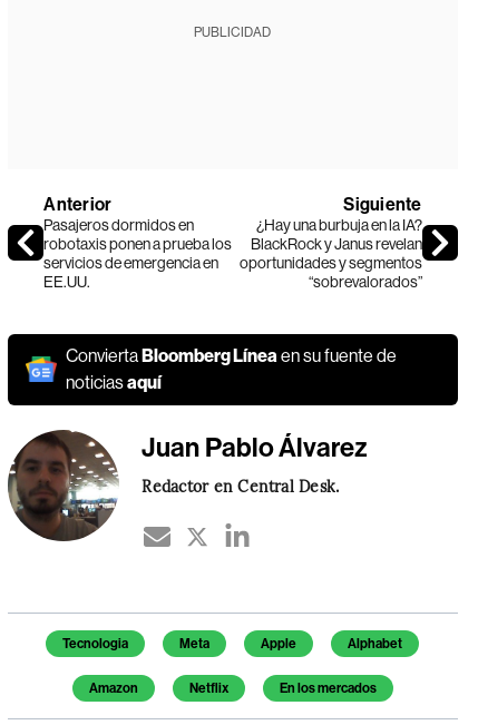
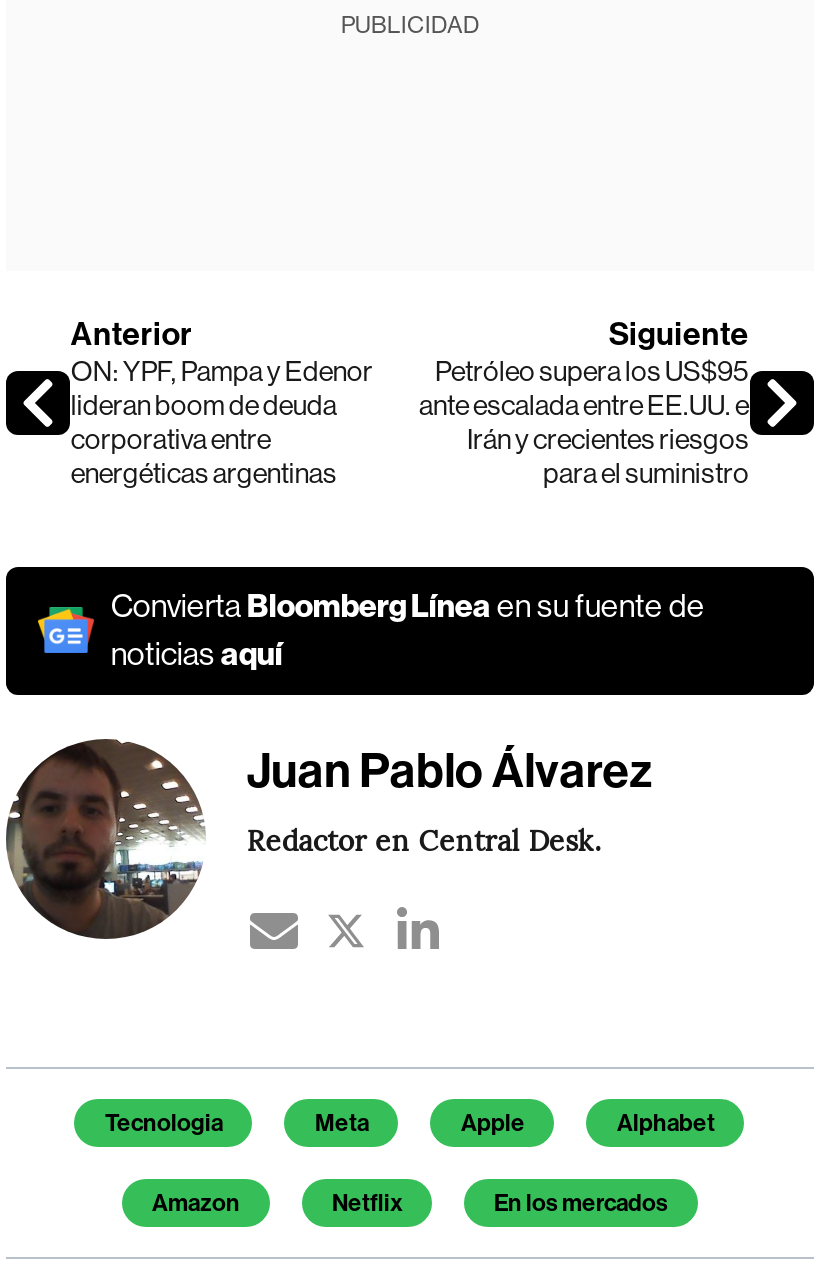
- Pasajeros dormidos en
- robotaxis ponen a prueba los
- servicios de emergencia en
- EE.UU.
+ ON: YPF, Pampa y Edenor
+ lideran boom de deuda
+ corporativa entre
+ energéticas argentinas

- ¿Hay una burbuja en la IA?
- BlackRock y Janus revelan
- oportunidades y segmentos
- “sobrevalorados”
+ Petróleo supera los US$95
+ ante escalada entre EE.UU. e
+ Irán y crecientes riesgos
+ para el suministro
